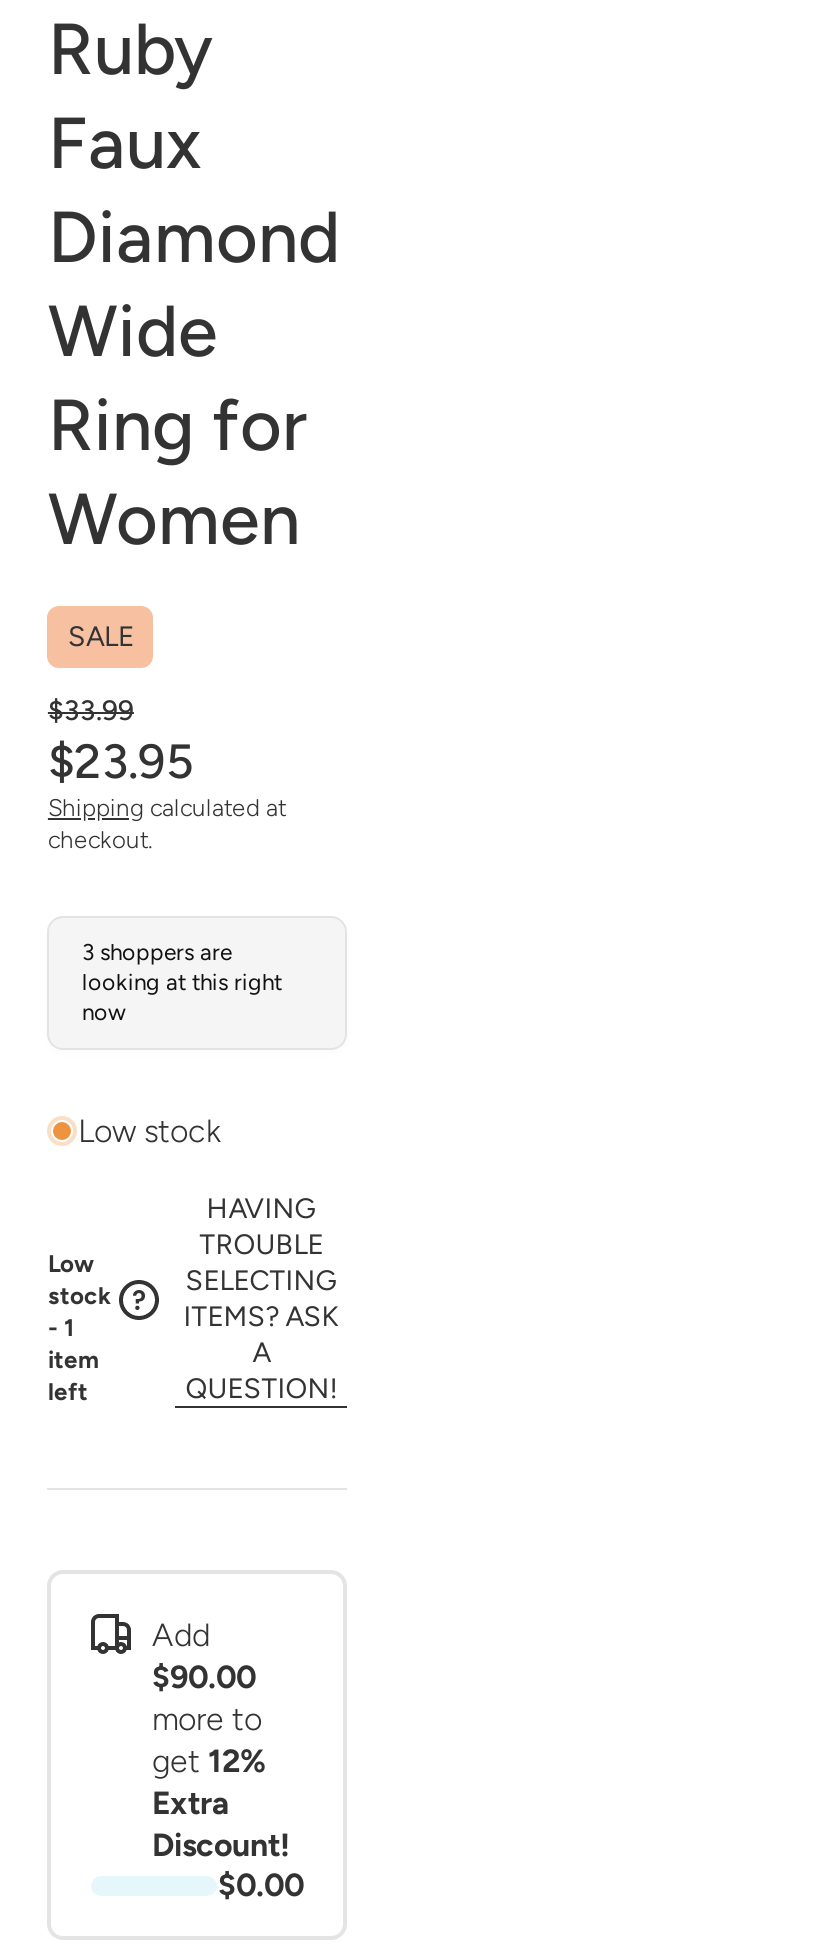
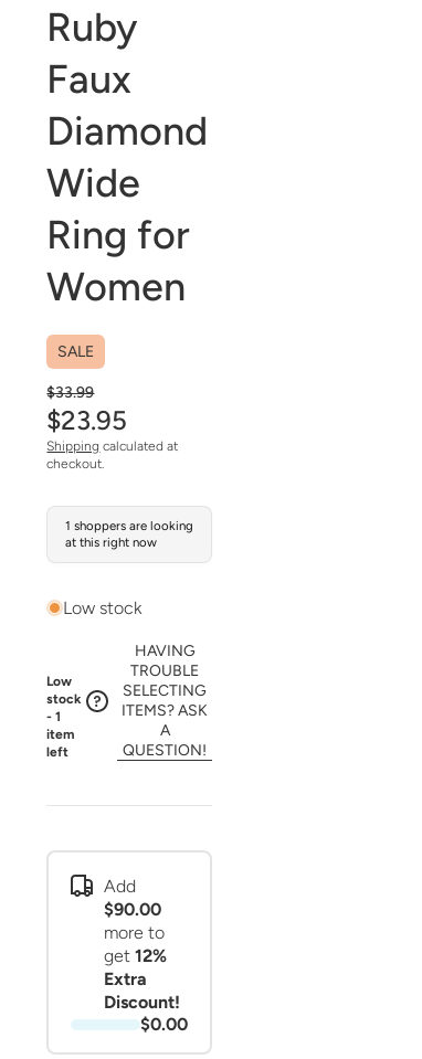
- 3 shoppers are
- looking at this right
- now
+ 1 shoppers are looking
+ at this right now
